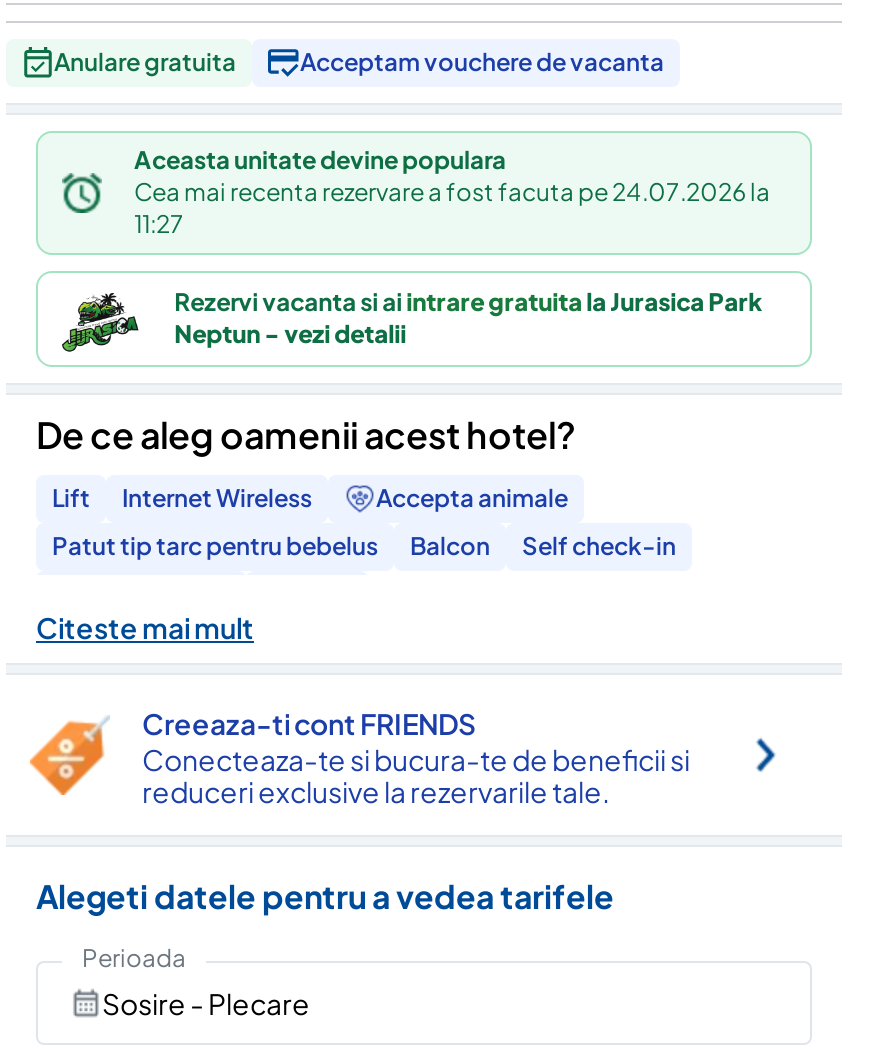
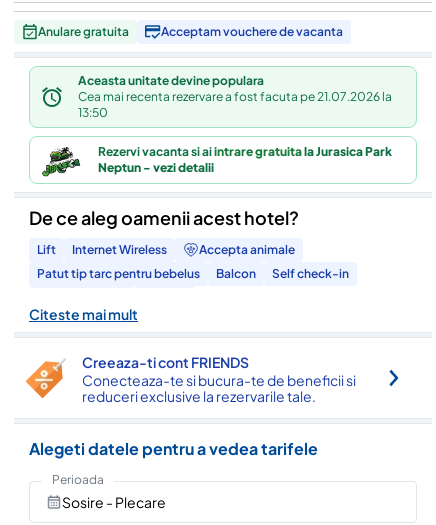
- Cea mai recenta rezervare a fost facuta pe 24.07.2026 la
+ Cea mai recenta rezervare a fost facuta pe 21.07.2026 la

- 11:27
+ 13:50
